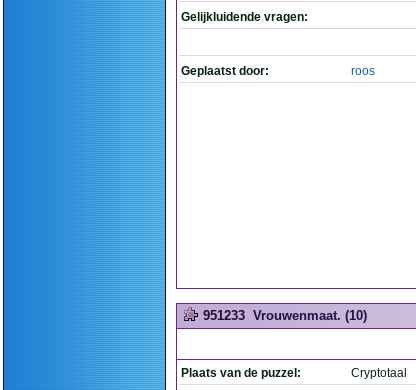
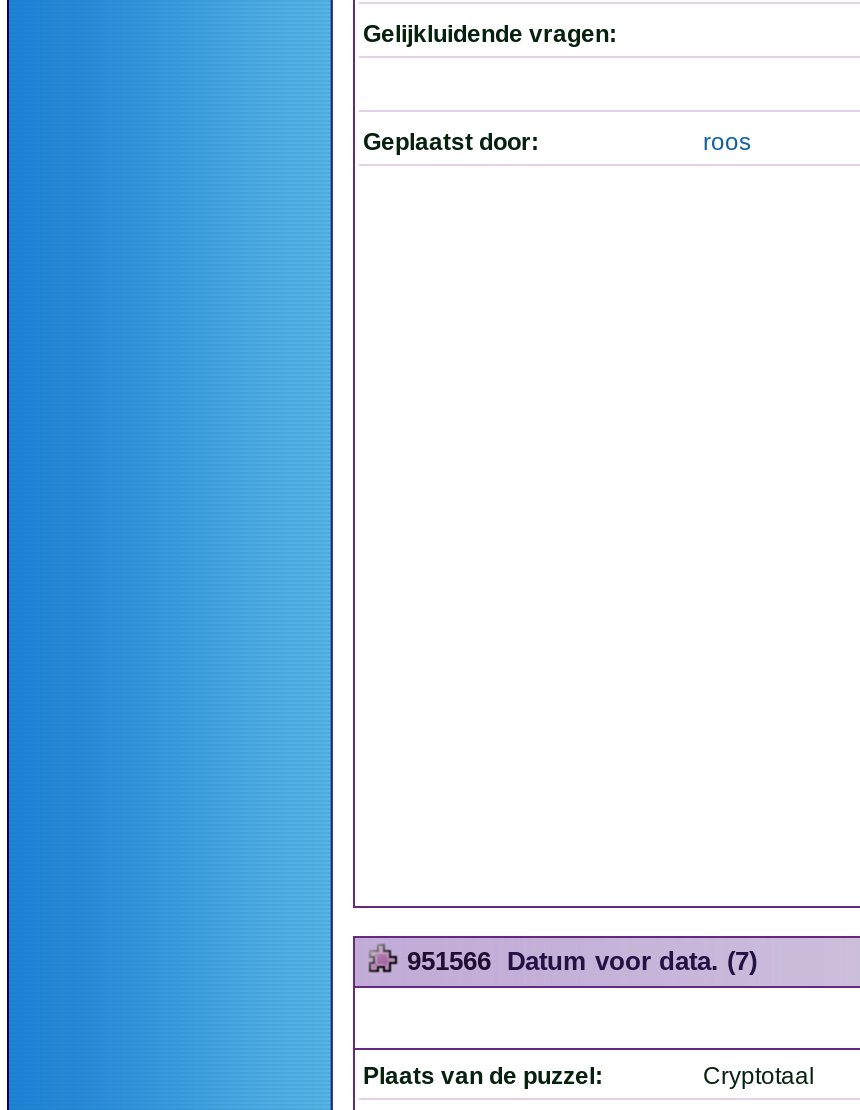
- 951233 Vrouwenmaat. (10)
+ 951566 Datum voor data. (7)
